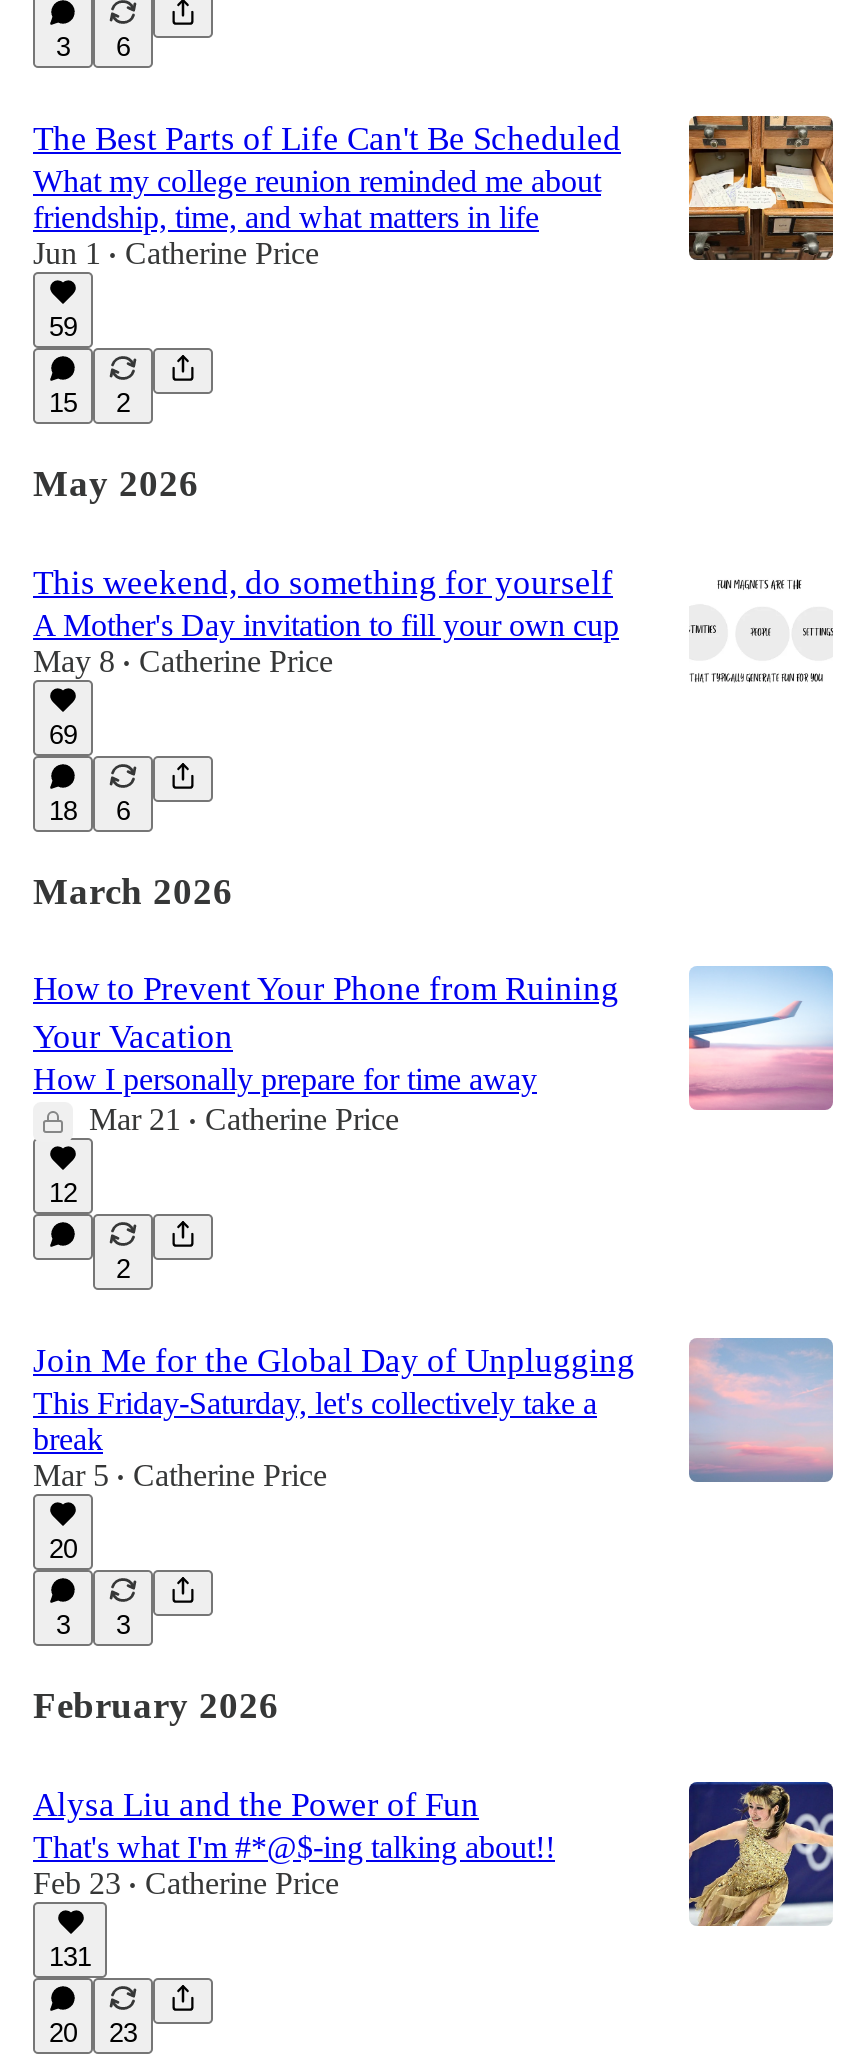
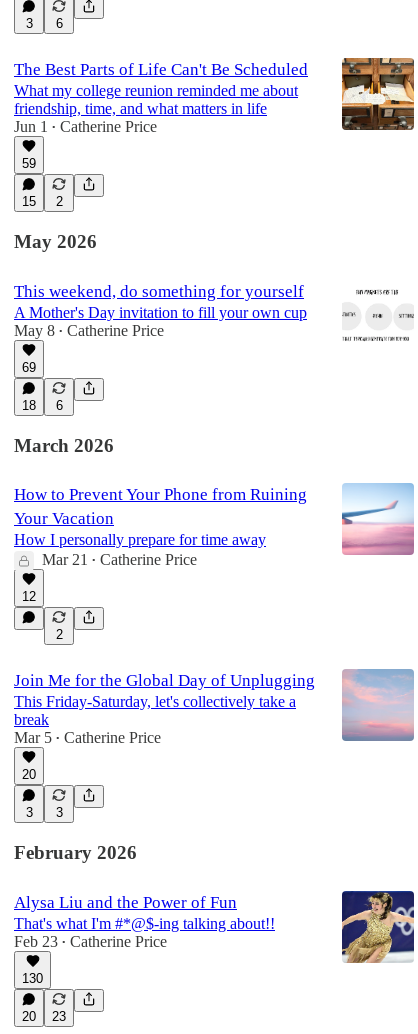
- 131
+ 130
